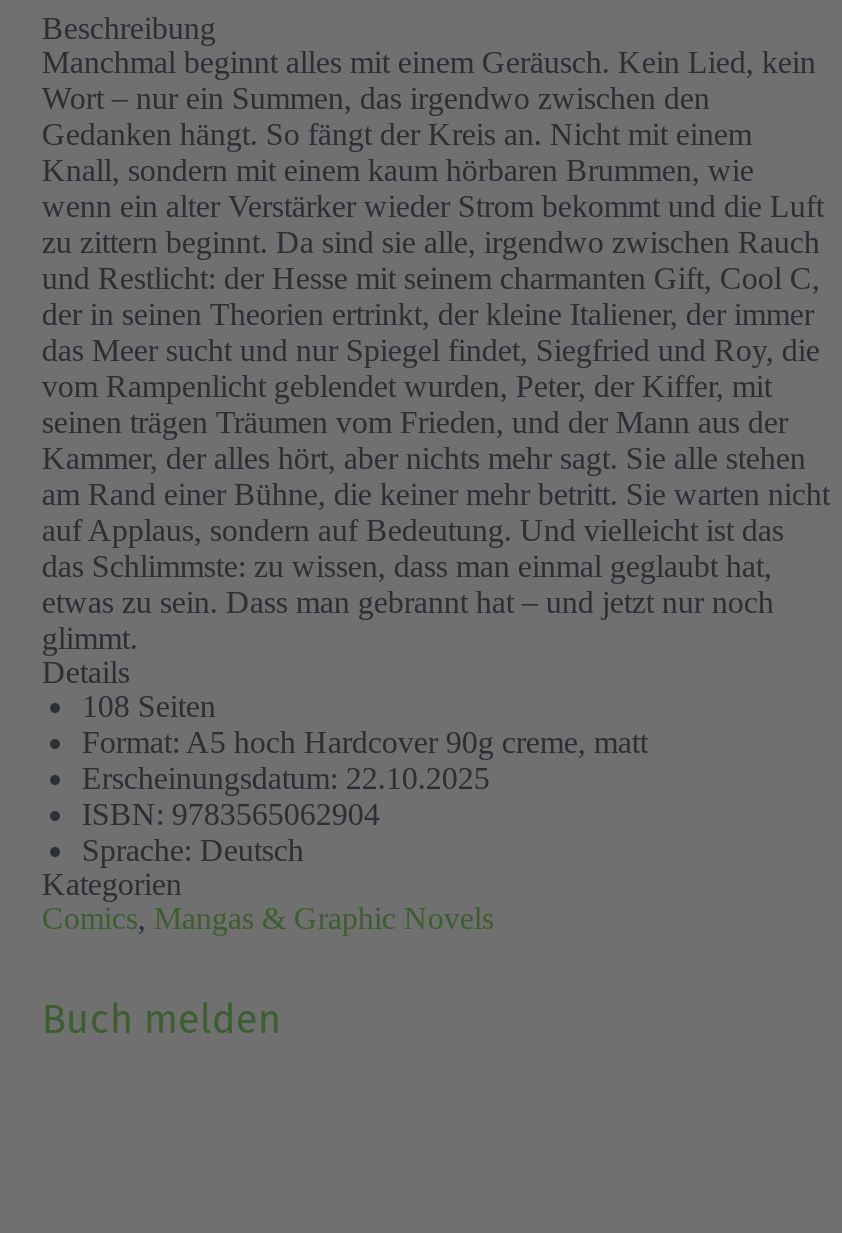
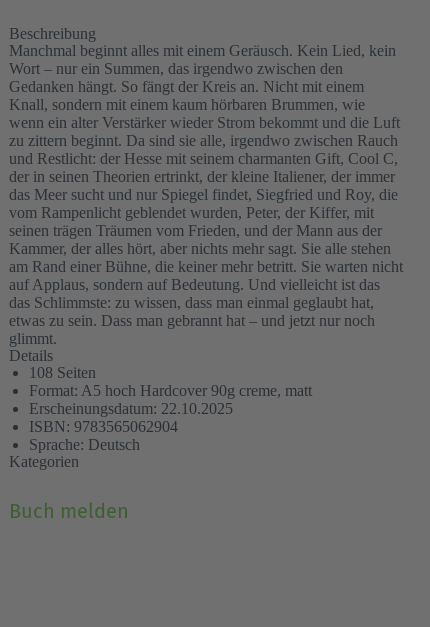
- Comics, Mangas & Graphic Novels
